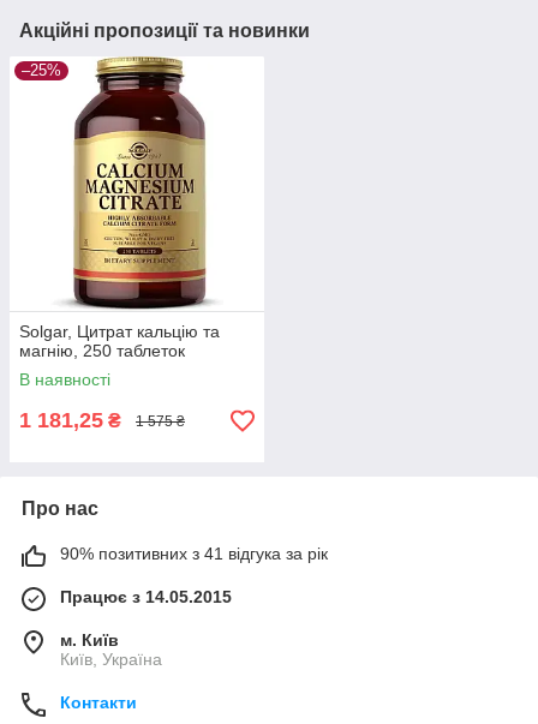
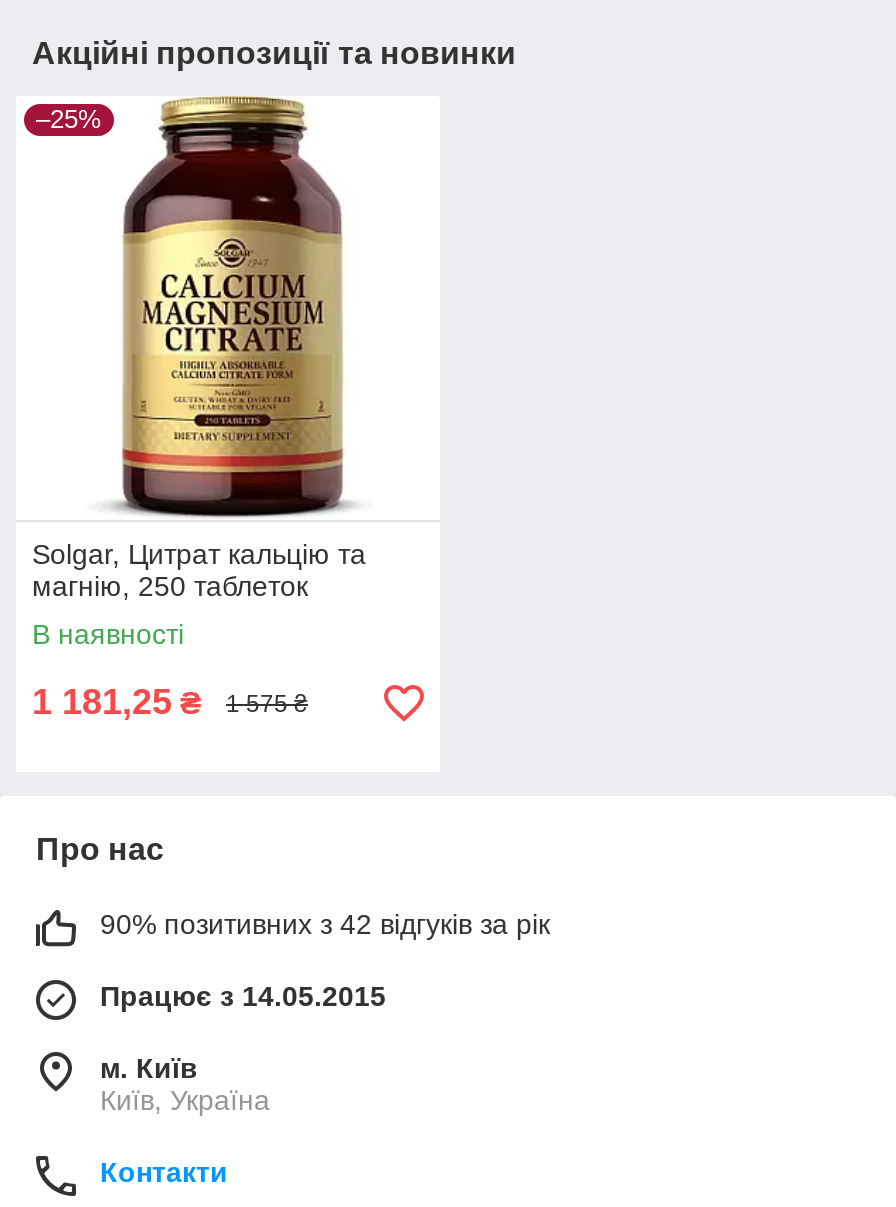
- 90% позитивних з 41 відгука за рік
+ 90% позитивних з 42 відгуків за рік
